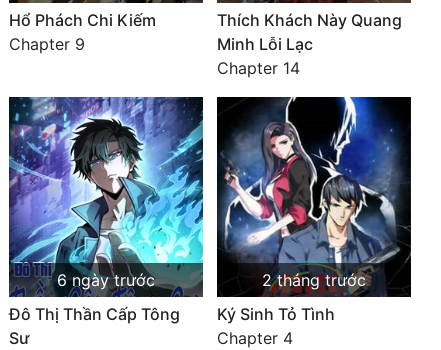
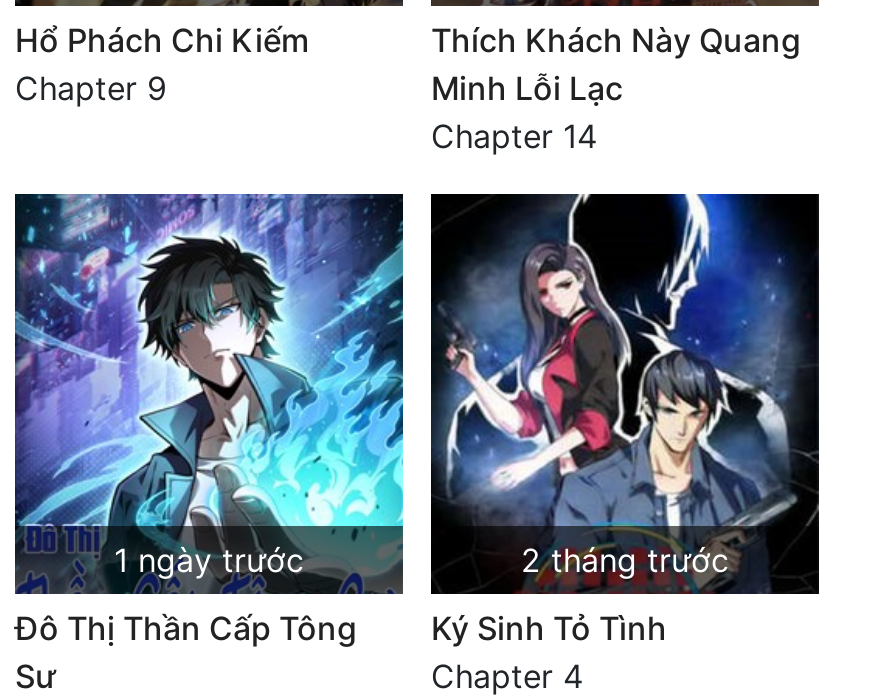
- 6 ngày trước
+ 1 ngày trước
